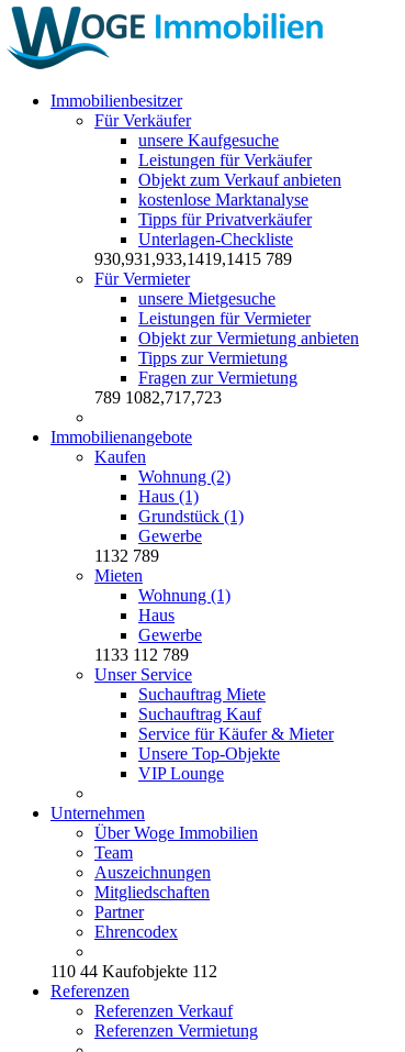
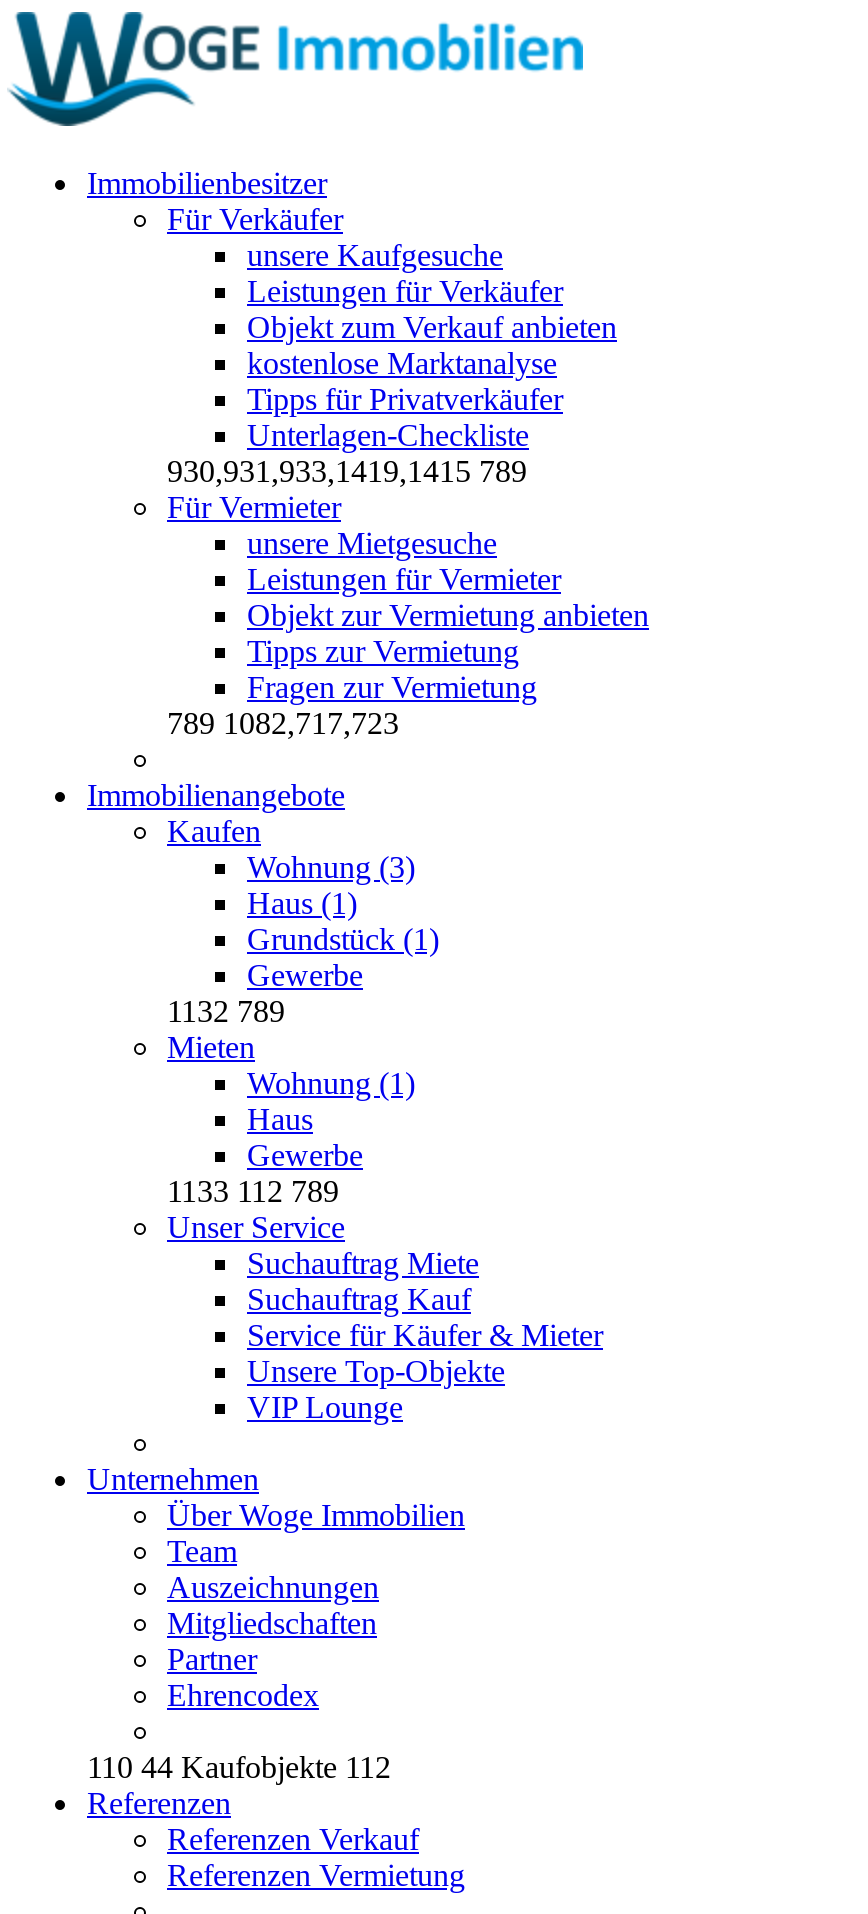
- Wohnung (2)
+ Wohnung (3)
